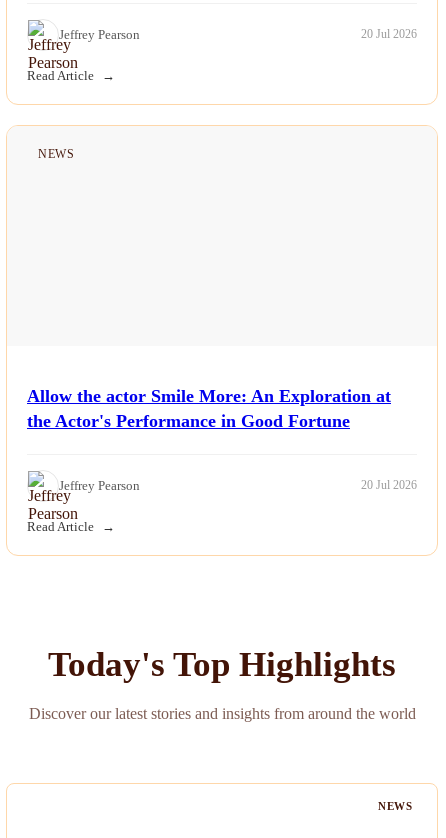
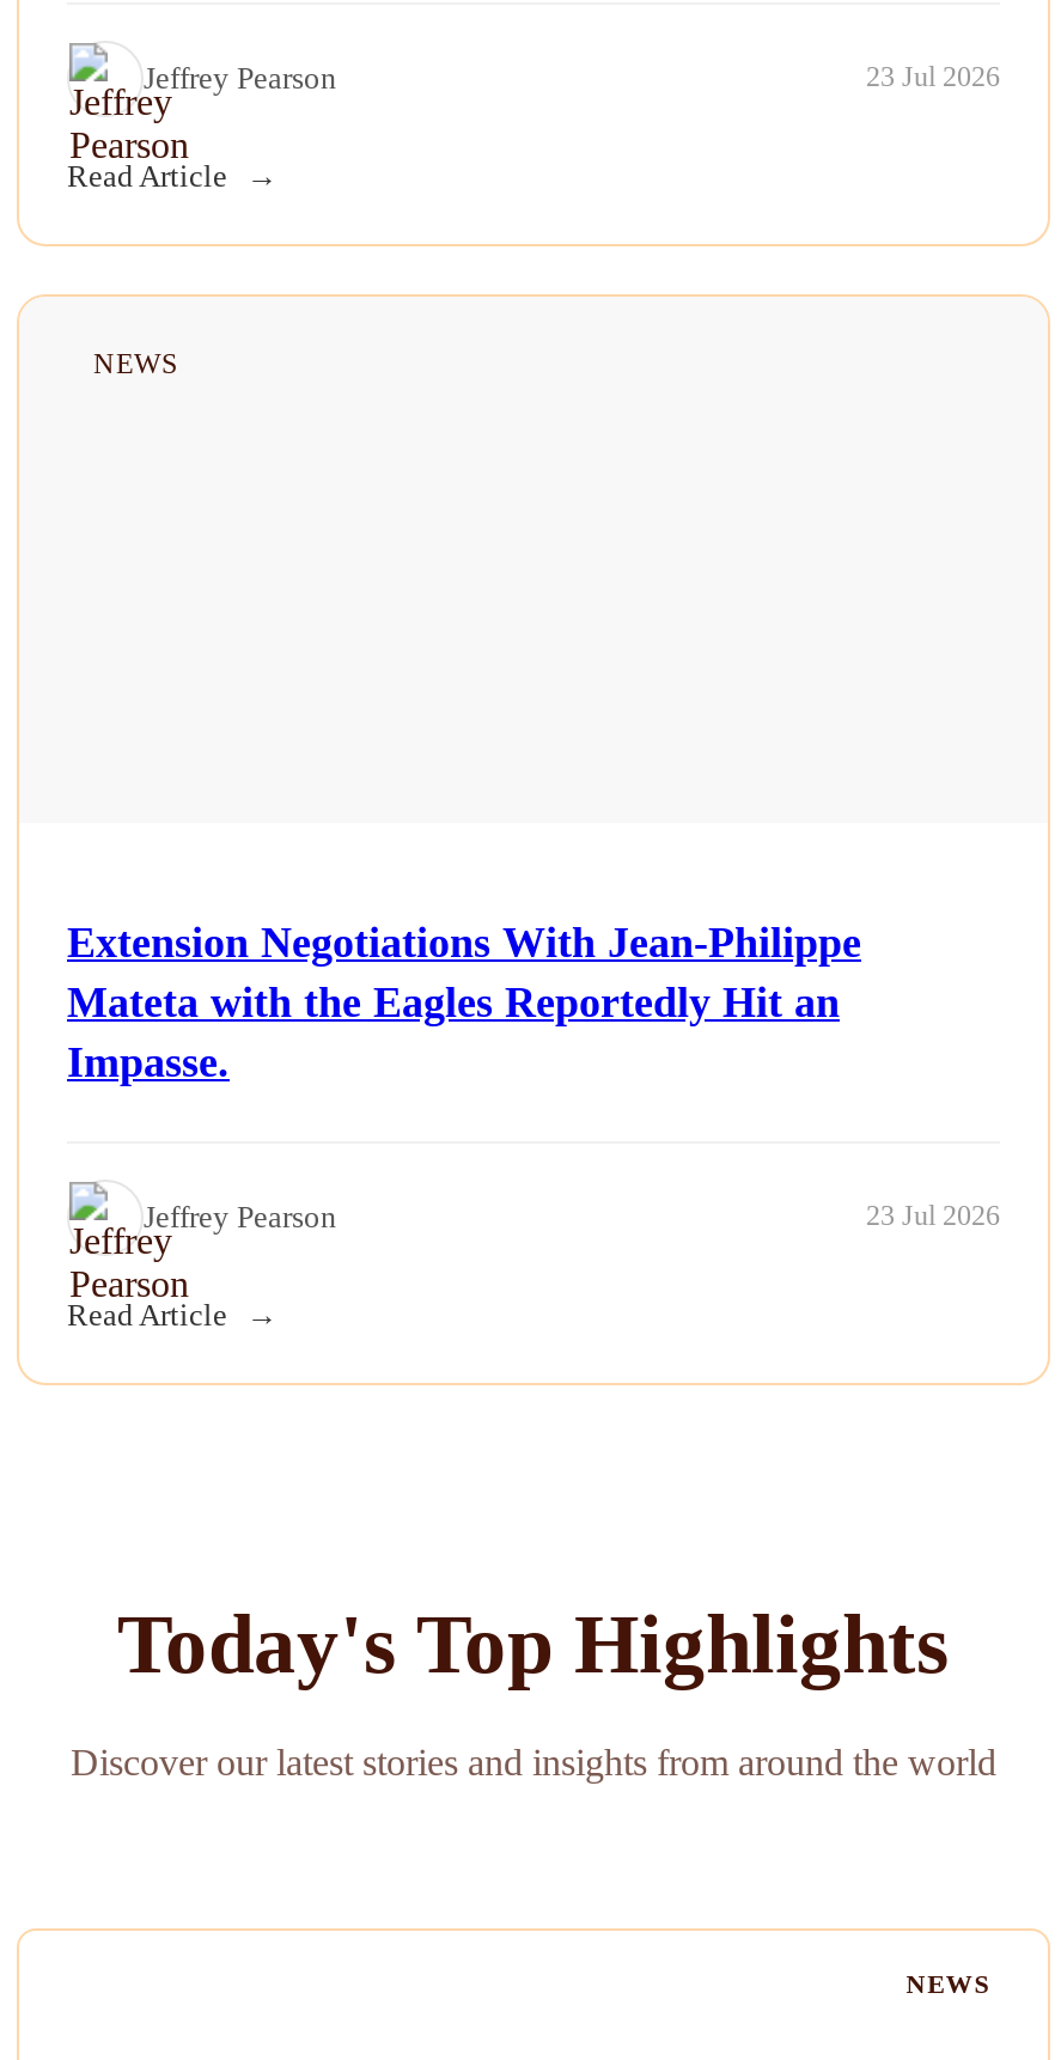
- 20 Jul 2026
+ 23 Jul 2026

- Allow the actor Smile More: An Exploration at
- the Actor's Performance in Good Fortune
+ Extension Negotiations With Jean-Philippe
+ Mateta with the Eagles Reportedly Hit an
+ Impasse.

- 20 Jul 2026
+ 23 Jul 2026
